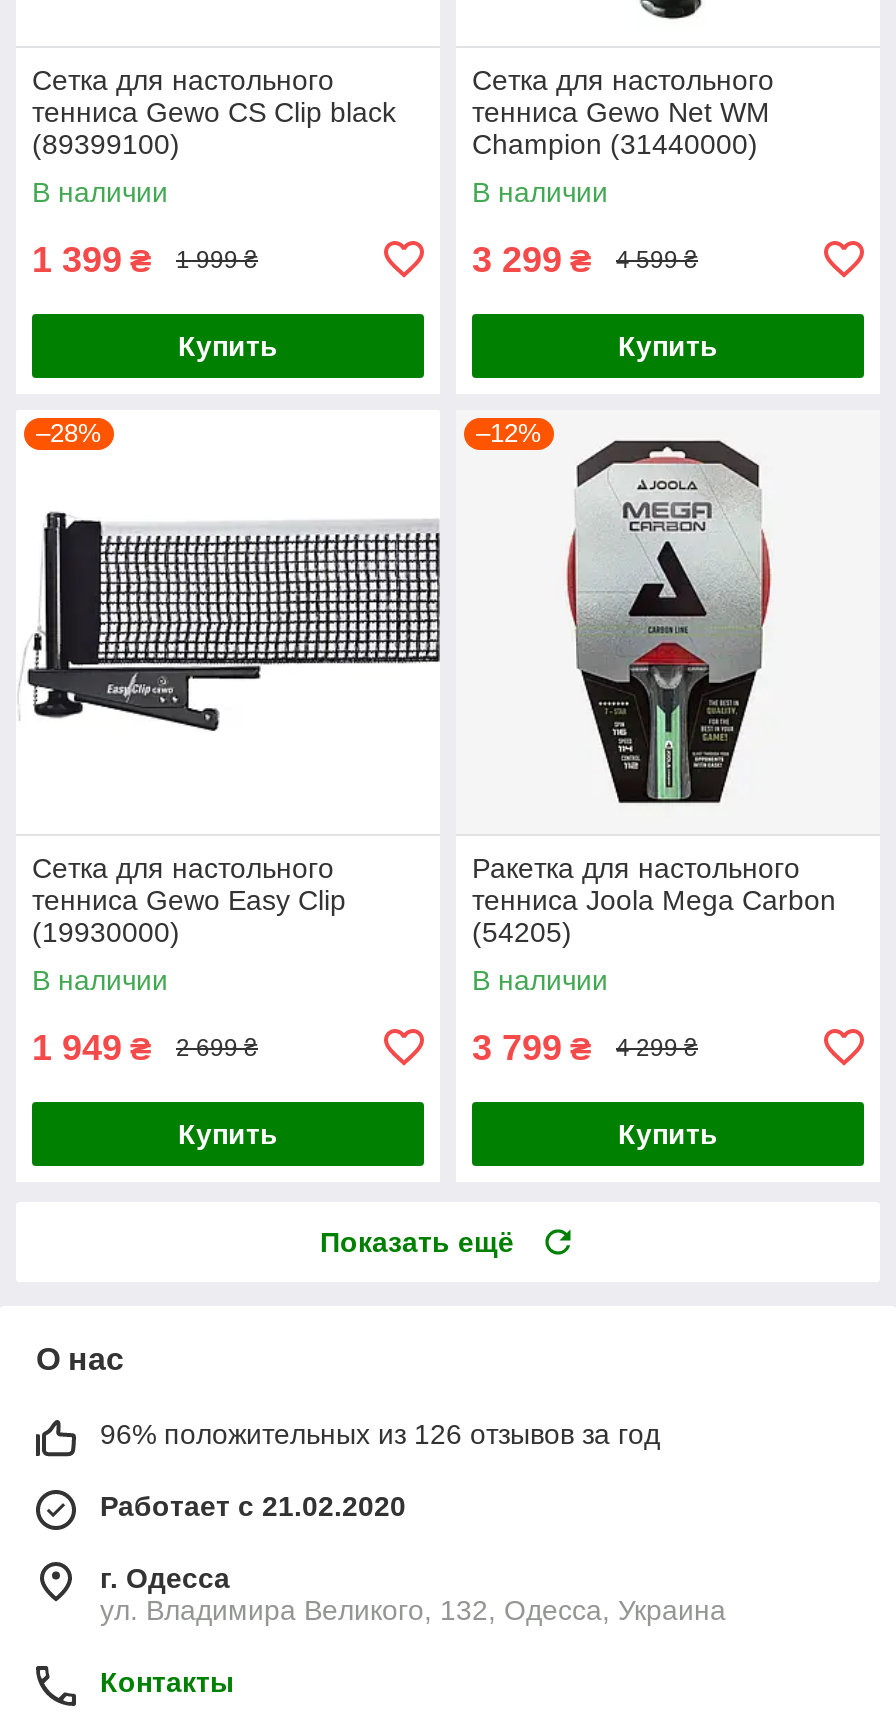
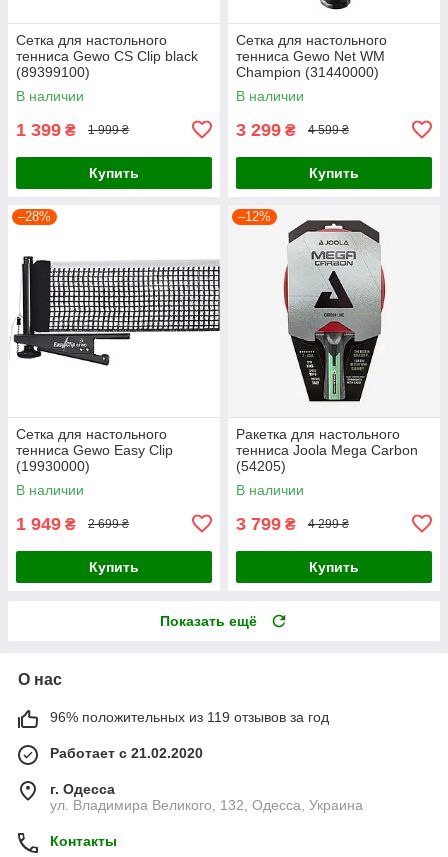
- 96% положительных из 126 отзывов за год
+ 96% положительных из 119 отзывов за год
